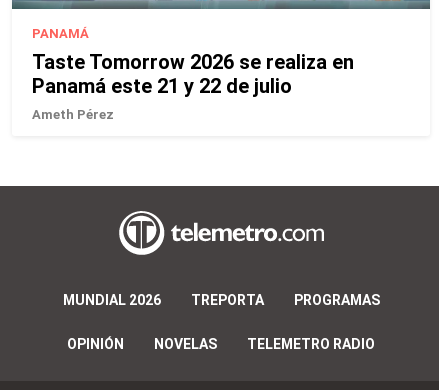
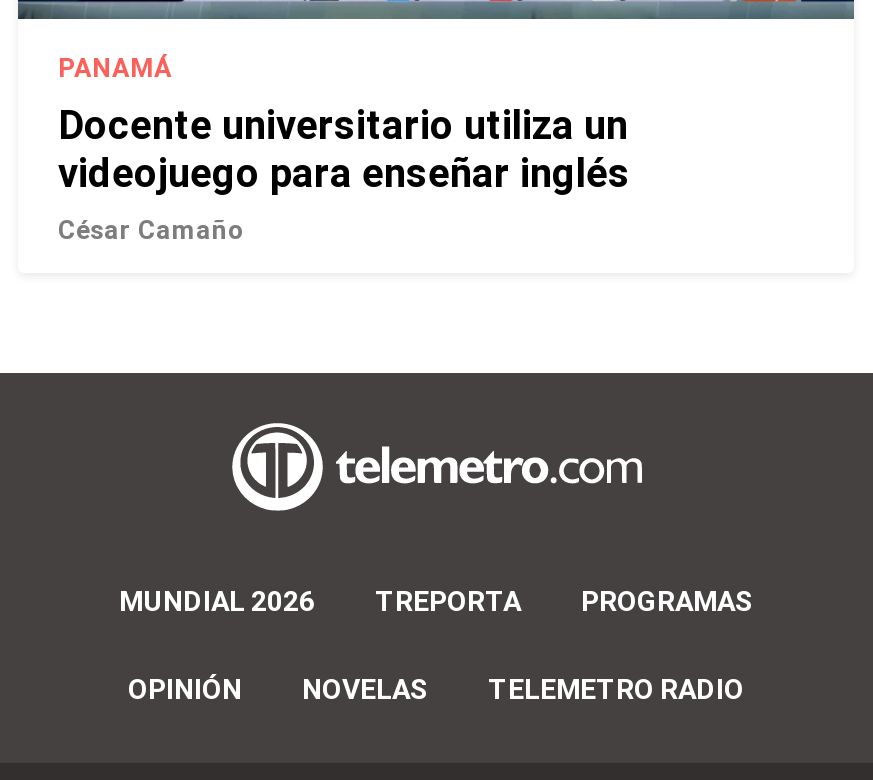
- Taste Tomorrow 2026 se realiza en
- Panamá este 21 y 22 de julio
- Ameth Pérez
+ Docente universitario utiliza un
+ videojuego para enseñar inglés
+ César Camaño
